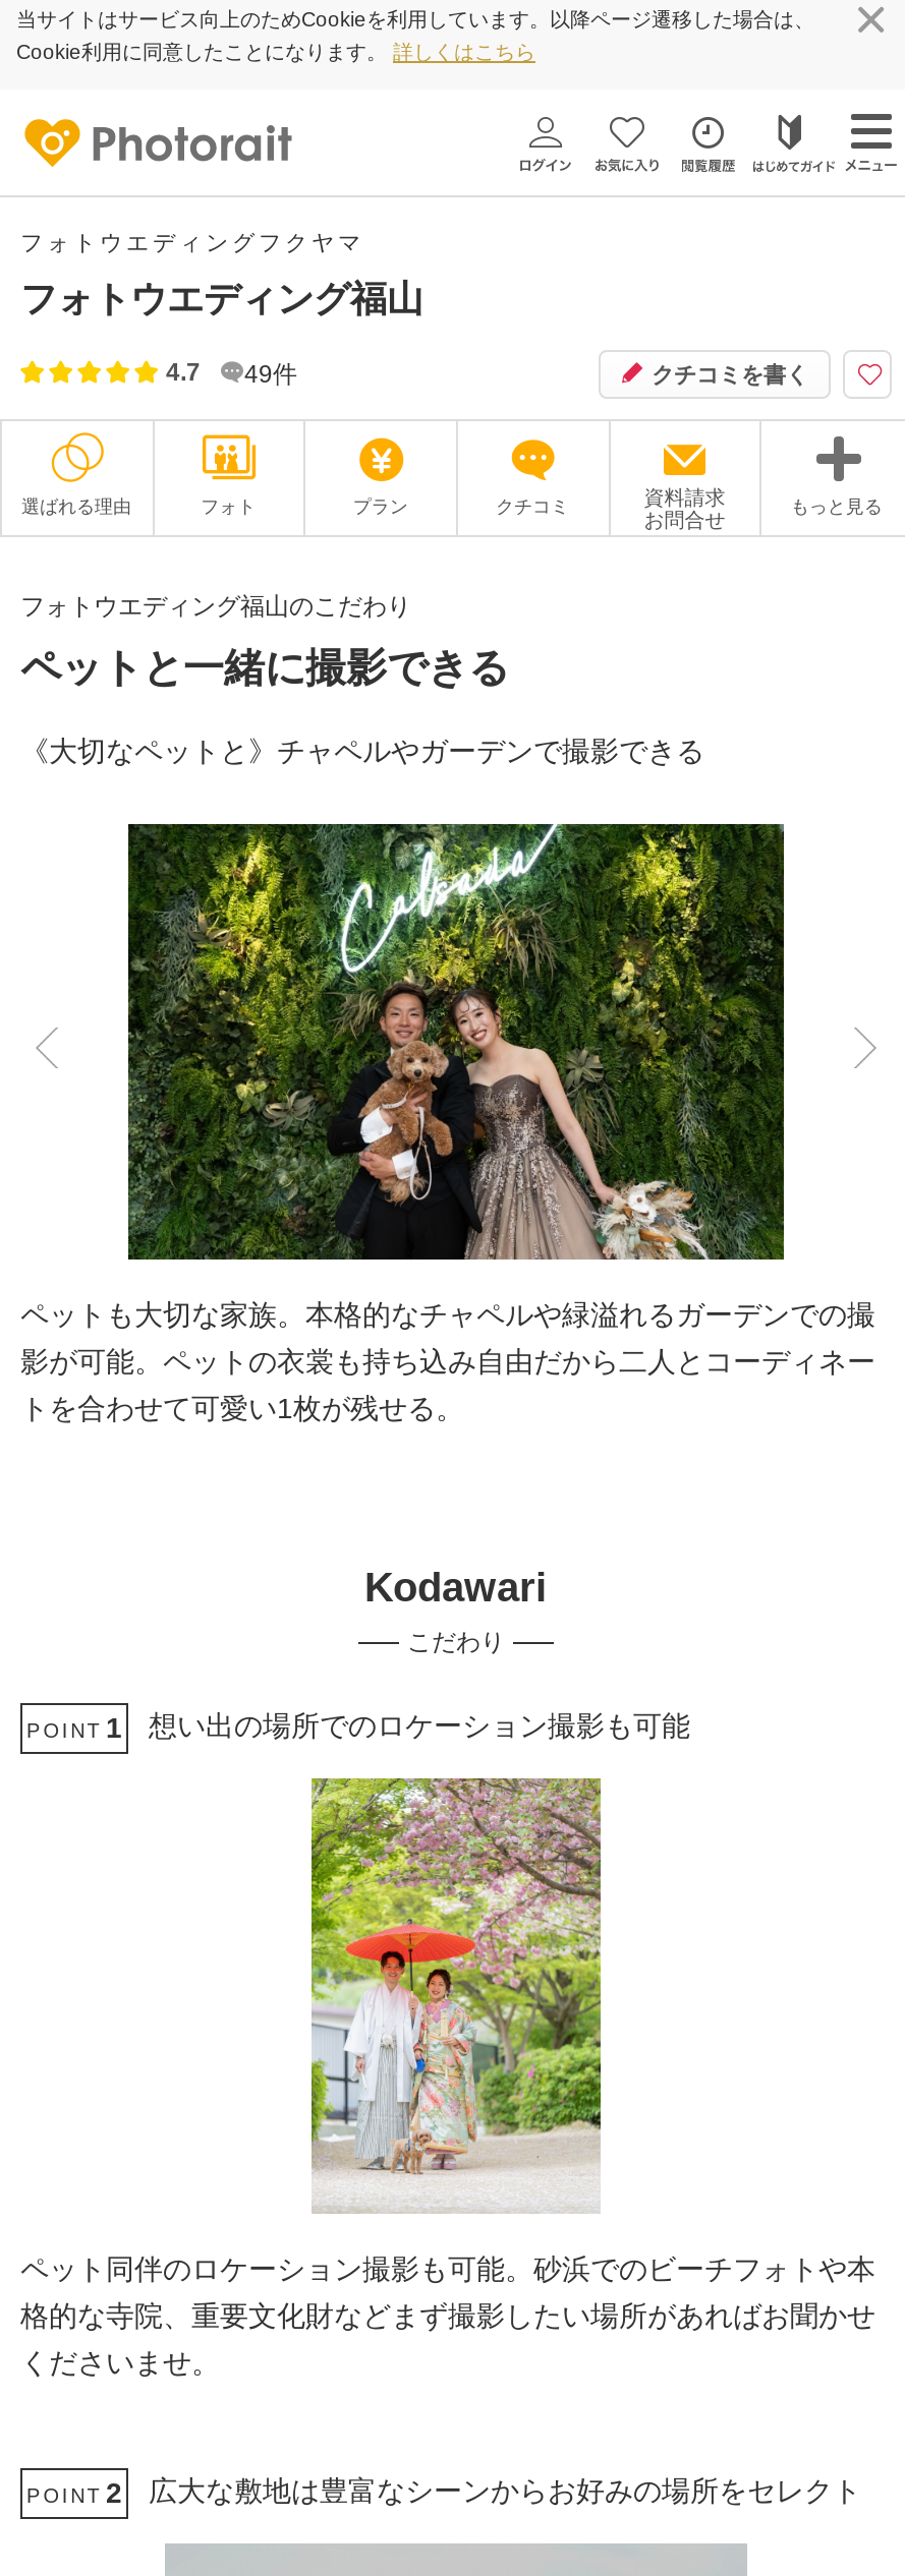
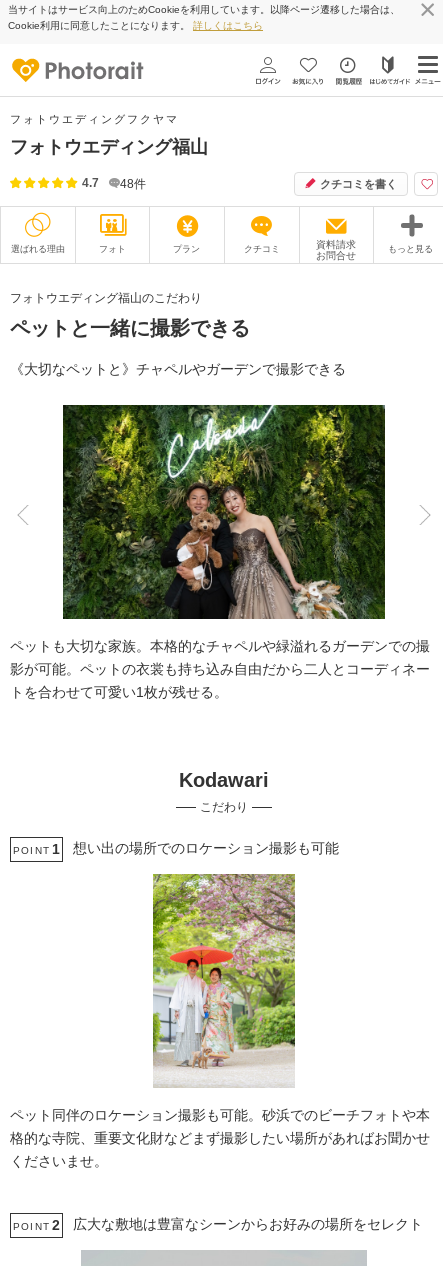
- 4.7 49件
+ 4.7 48件
